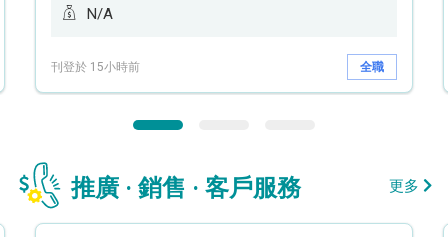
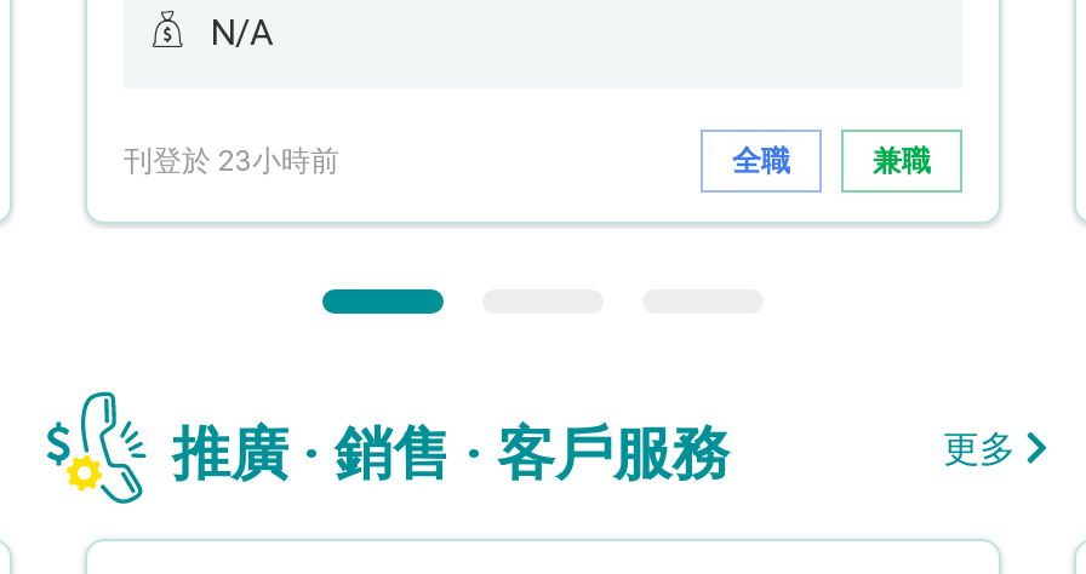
- 刊登於 15小時前
+ 刊登於 23小時前

+ 兼職
